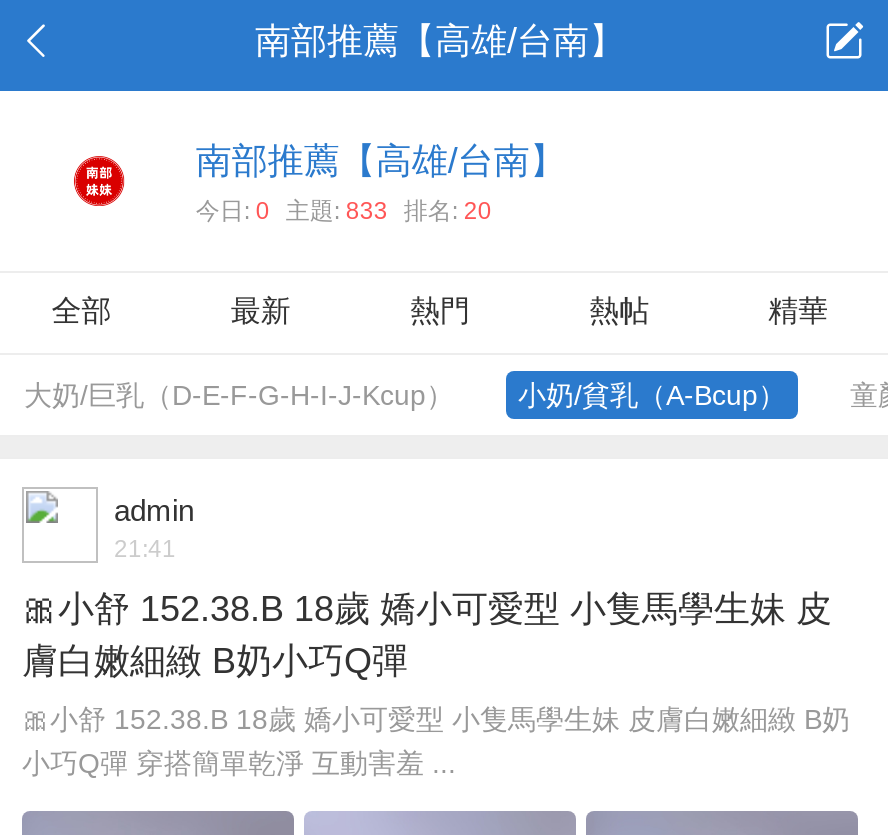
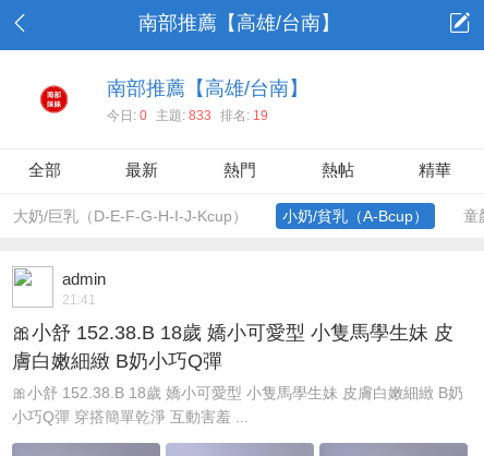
- 今日: 0 主題: 833 排名: 20
+ 今日: 0 主題: 833 排名: 19
